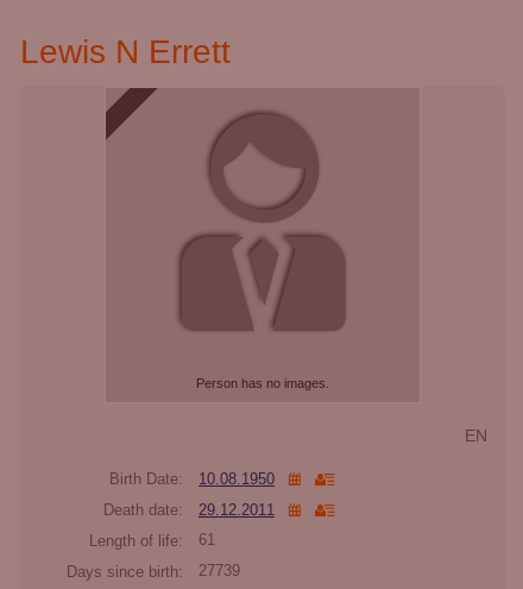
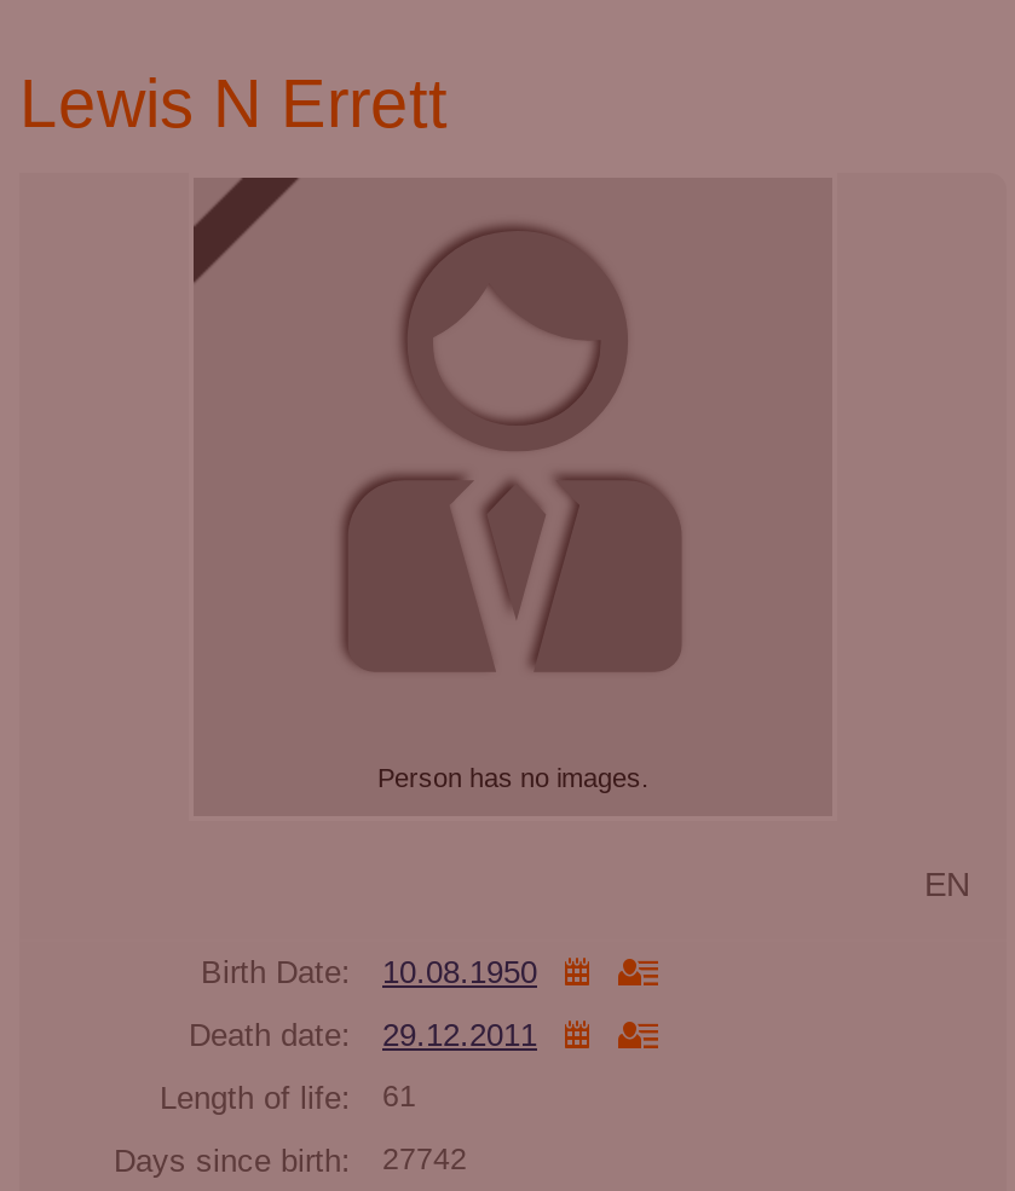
- Days since birth: 27739
+ Days since birth: 27742
